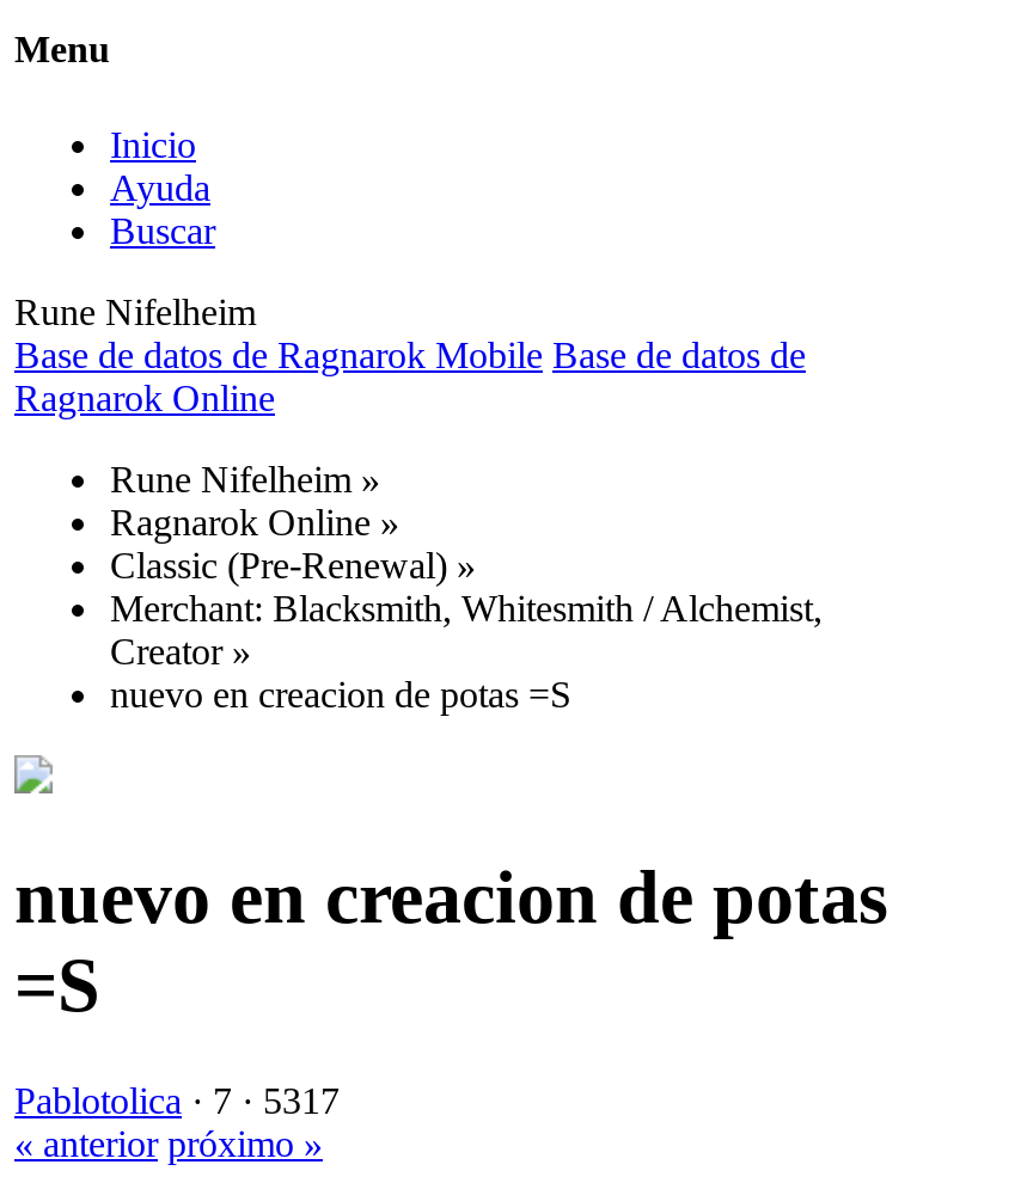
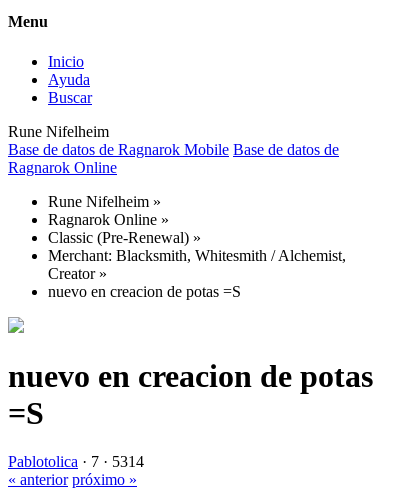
- Pablotolica · 7 · 5317
+ Pablotolica · 7 · 5314
